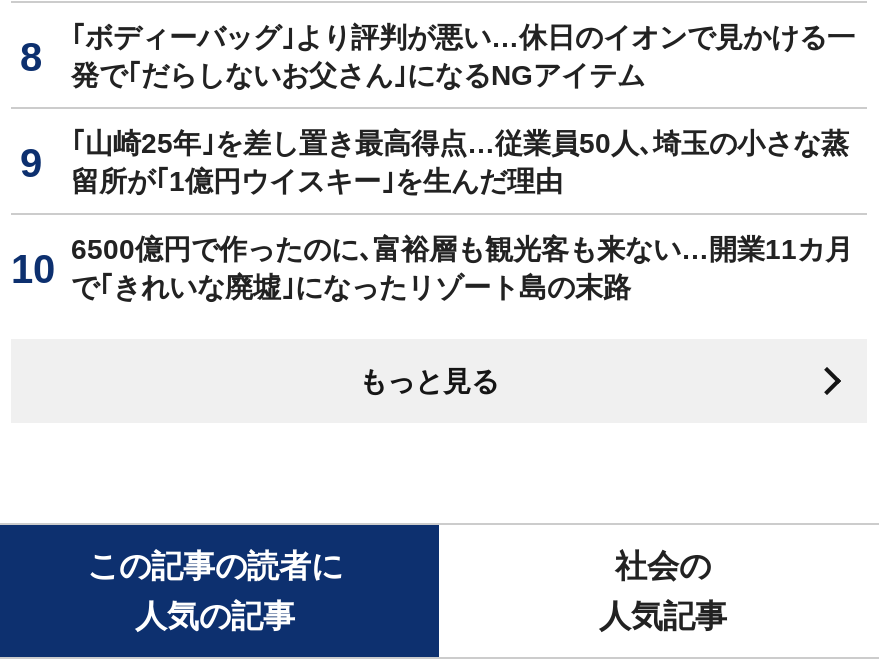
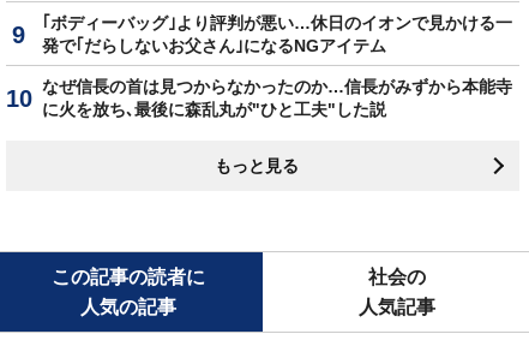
- ｢山崎25年｣を差し置き最高得点…従業員50人､埼玉の小さな蒸
- 留所が｢1億円ウイスキー｣を生んだ理由
- 6500億円で作ったのに､富裕層も観光客も来ない…開業11カ月
- で｢きれいな廃墟｣になったリゾート島の末路
+ なぜ信長の首は見つからなかったのか…信長がみずから本能寺
+ に火を放ち､最後に森乱丸が"ひと工夫"した説
